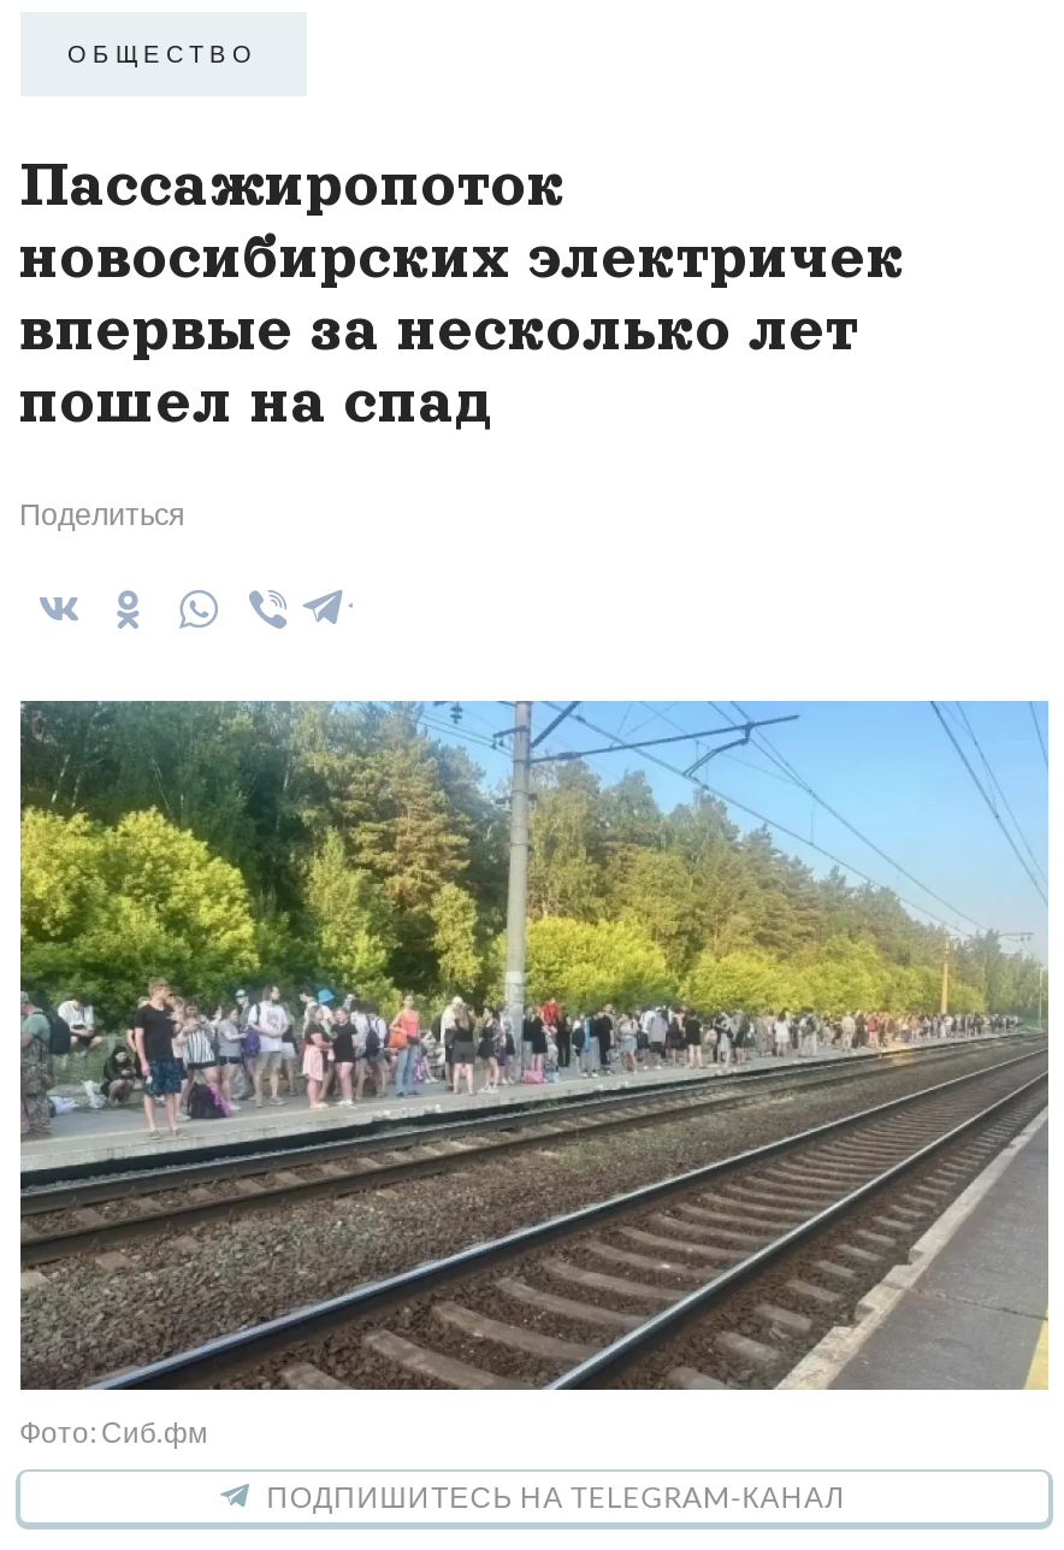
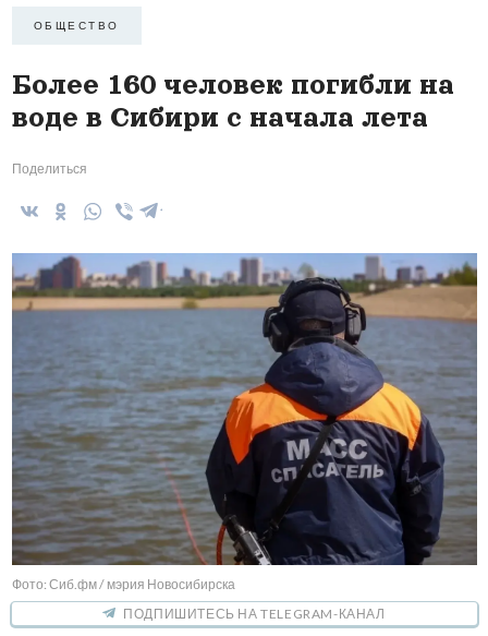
- Пассажиропоток
- новосибирских электричек
- впервые за несколько лет
- пошел на спад
+ Более 160 человек погибли на
+ воде в Сибири с начала лета

- [image]
- Фото: Сиб.фм
+ [image]
+ Фото: Сиб.фм / мэрия Новосибирска
